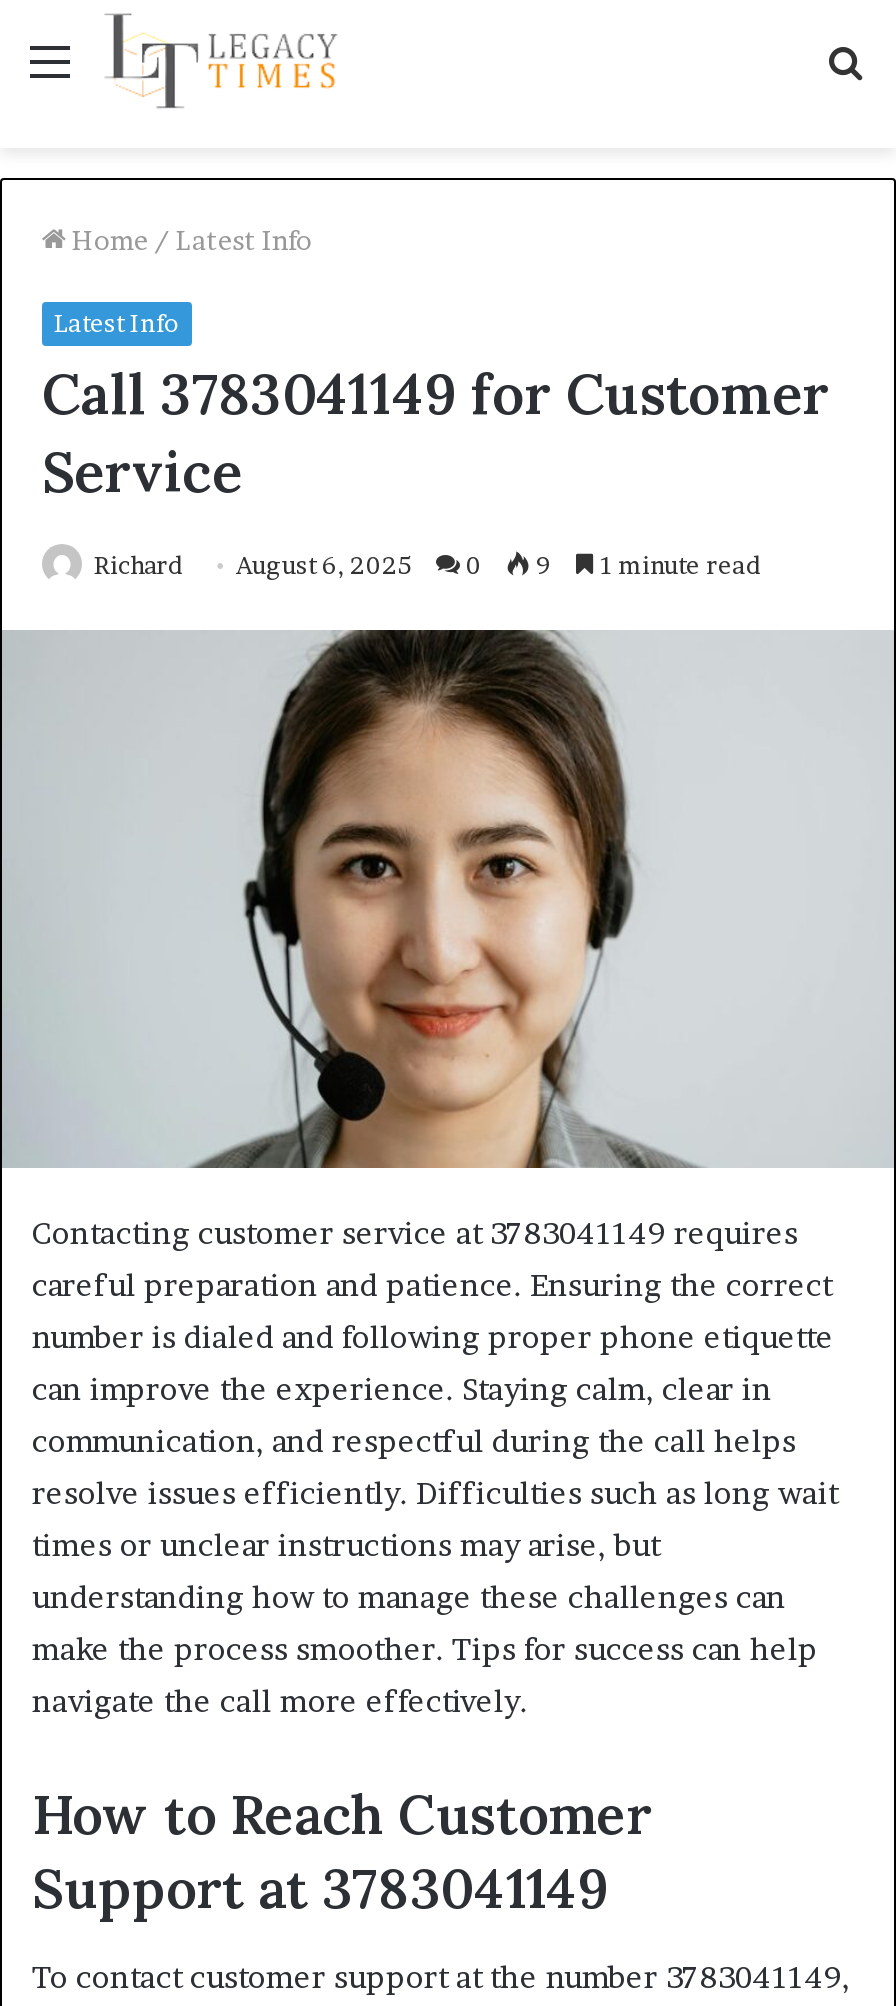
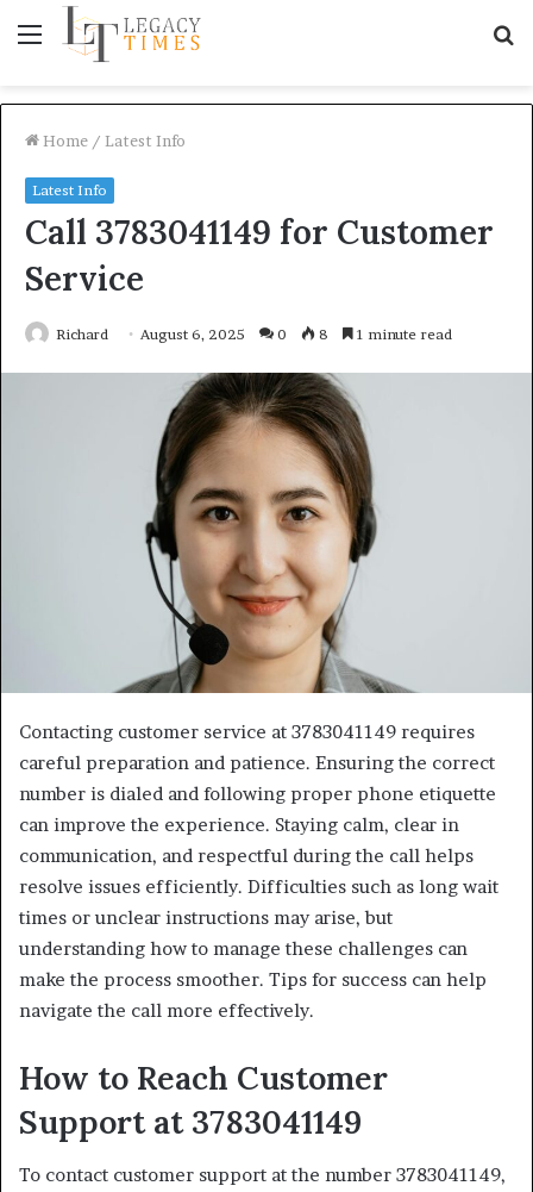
- Richard August 6, 2025 0 9 1 minute read
+ Richard August 6, 2025 0 8 1 minute read
